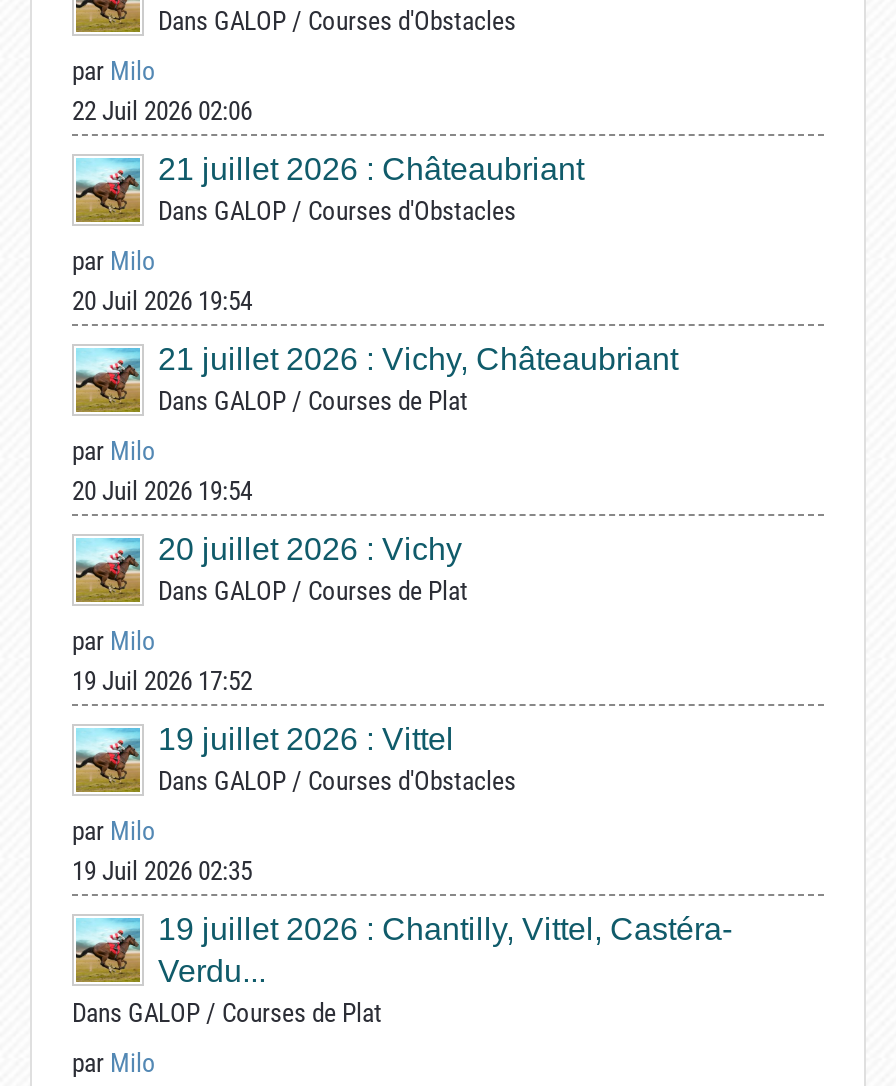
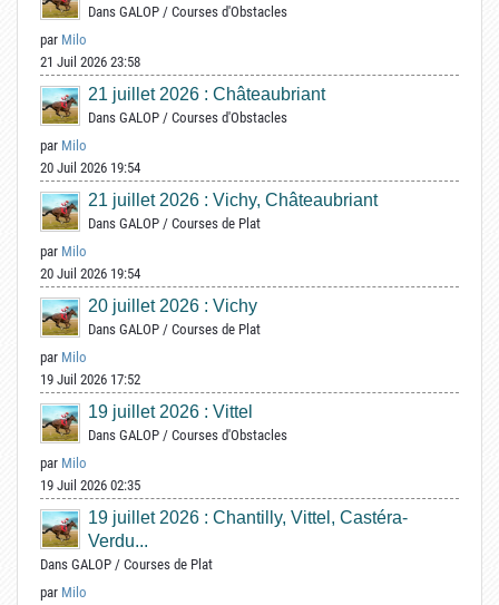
- 22 Juil 2026 02:06
+ 21 Juil 2026 23:58
